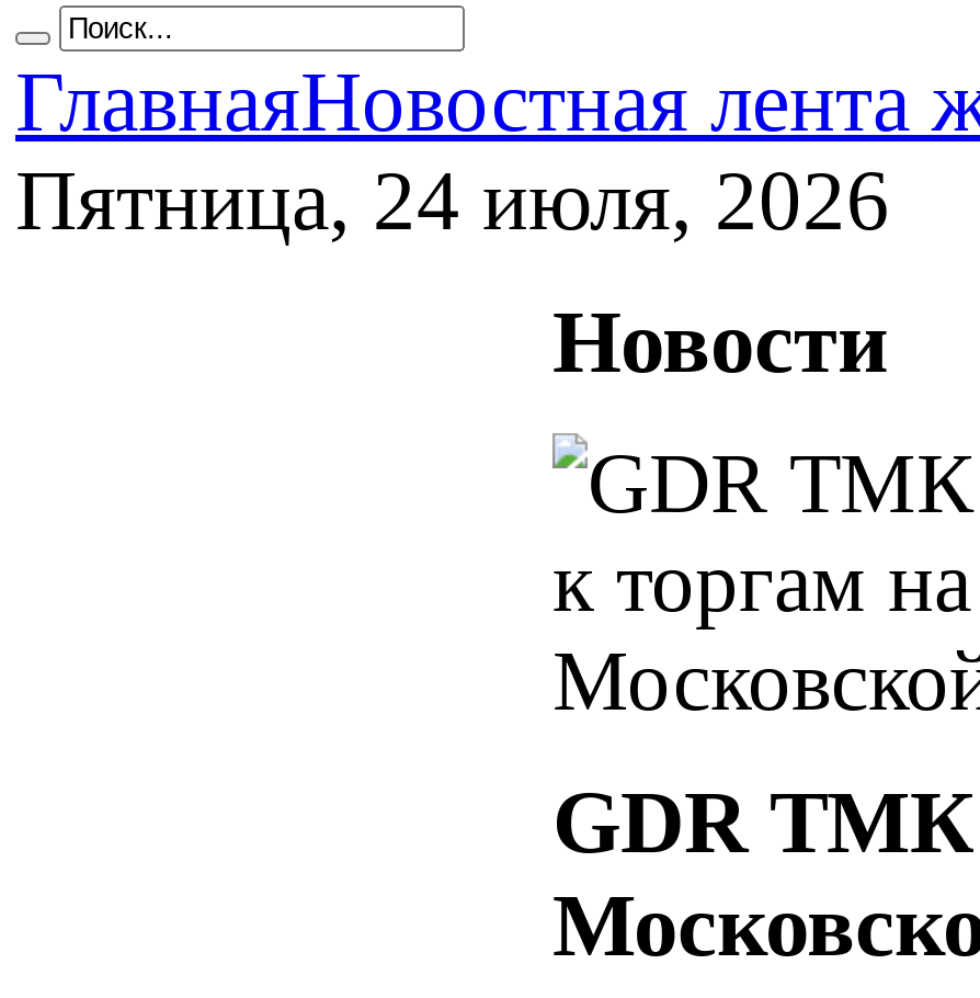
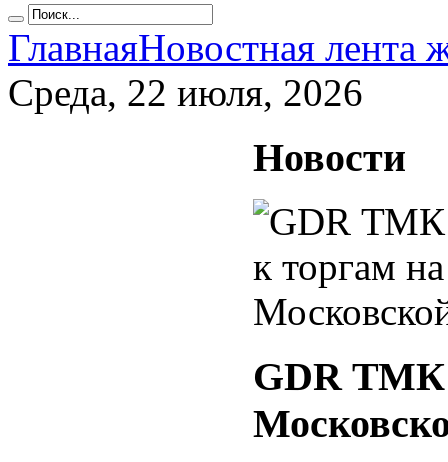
- Пятница, 24 июля, 2026
+ Среда, 22 июля, 2026
